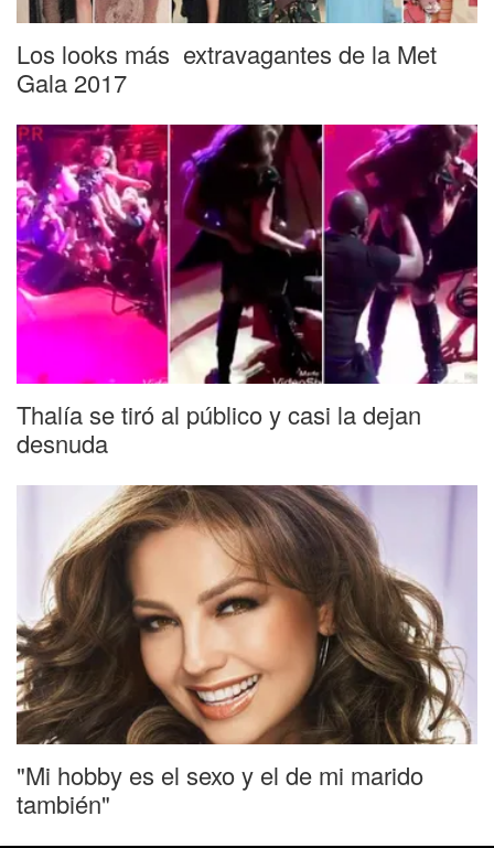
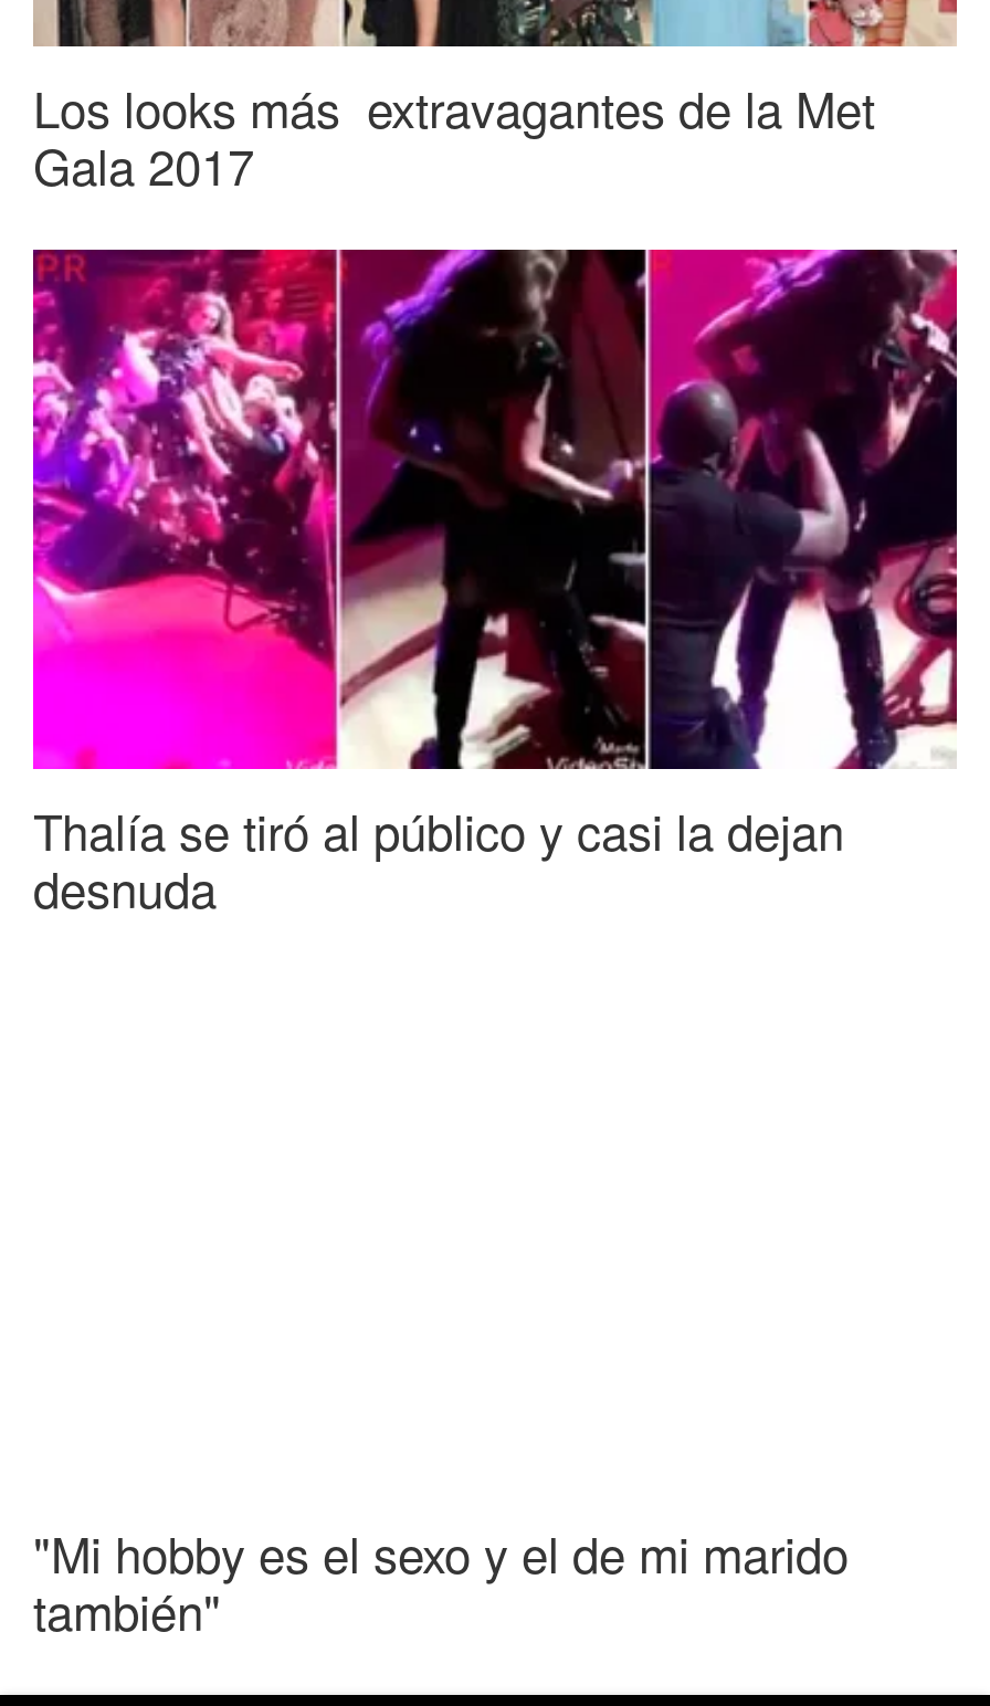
- [image]
